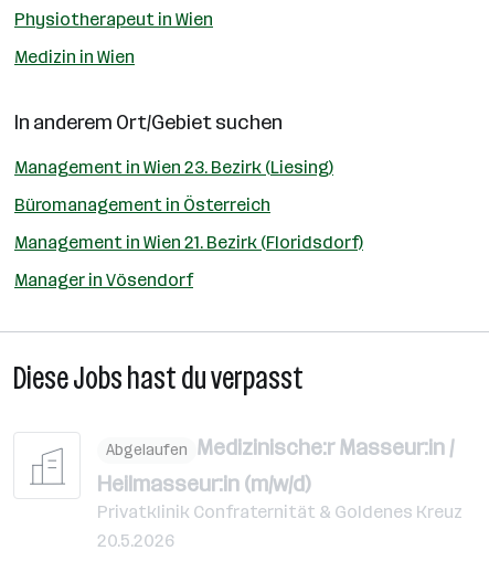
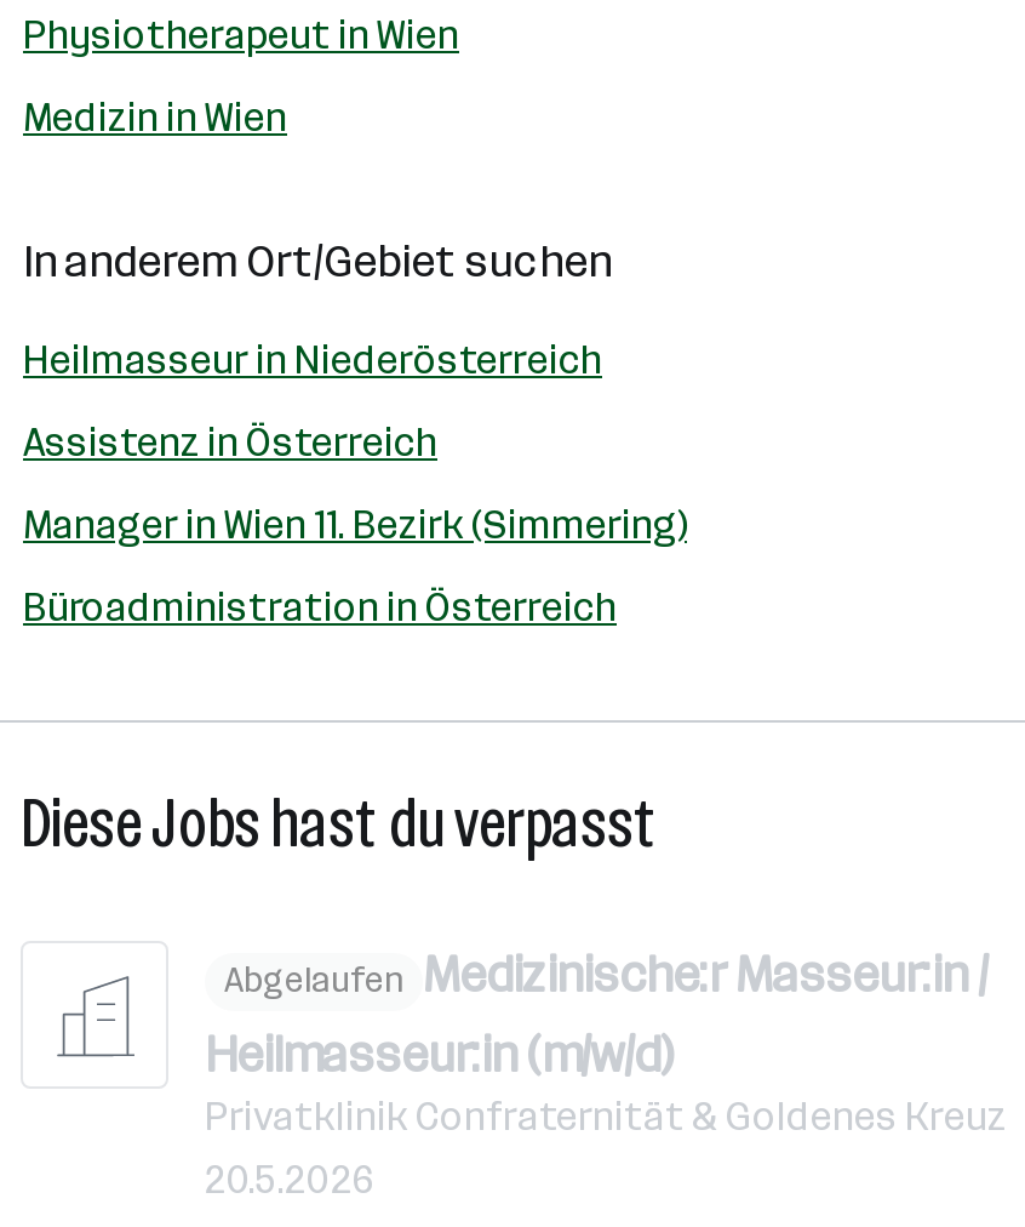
- Management in Wien 23. Bezirk (Liesing)
+ Heilmasseur in Niederösterreich

- Büromanagement in Österreich
+ Assistenz in Österreich

- Management in Wien 21. Bezirk (Floridsdorf)
+ Manager in Wien 11. Bezirk (Simmering)

- Manager in Vösendorf
+ Büroadministration in Österreich
